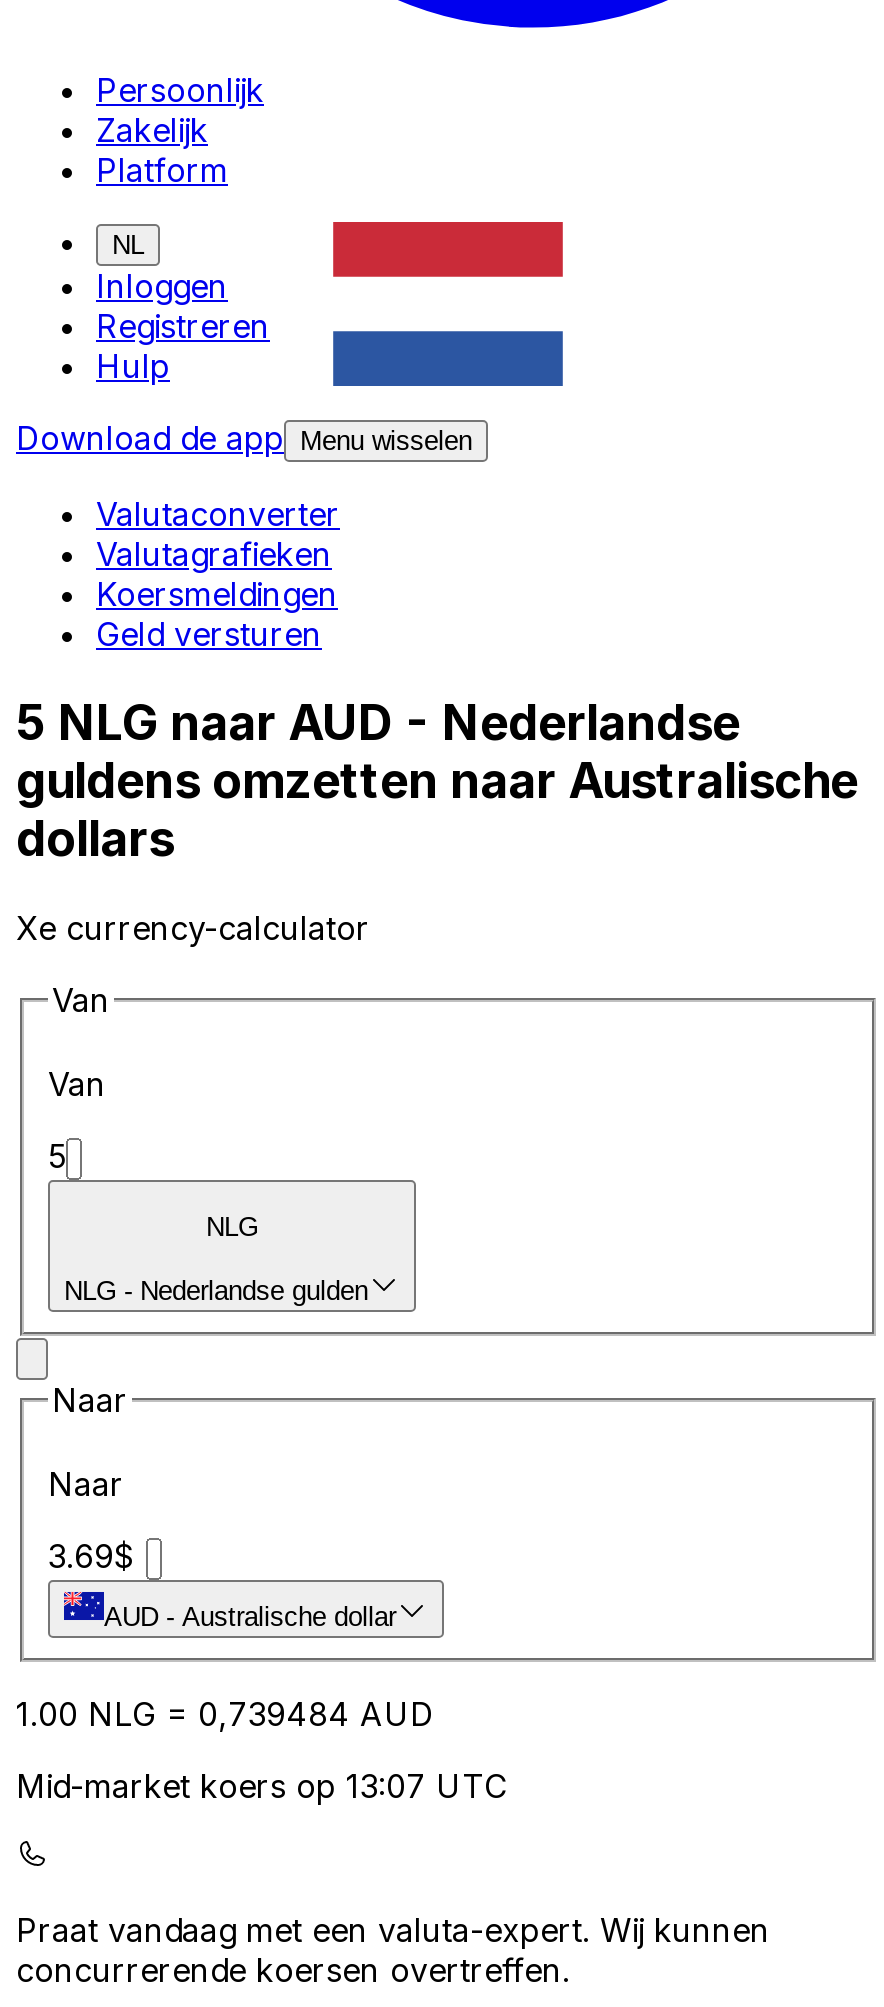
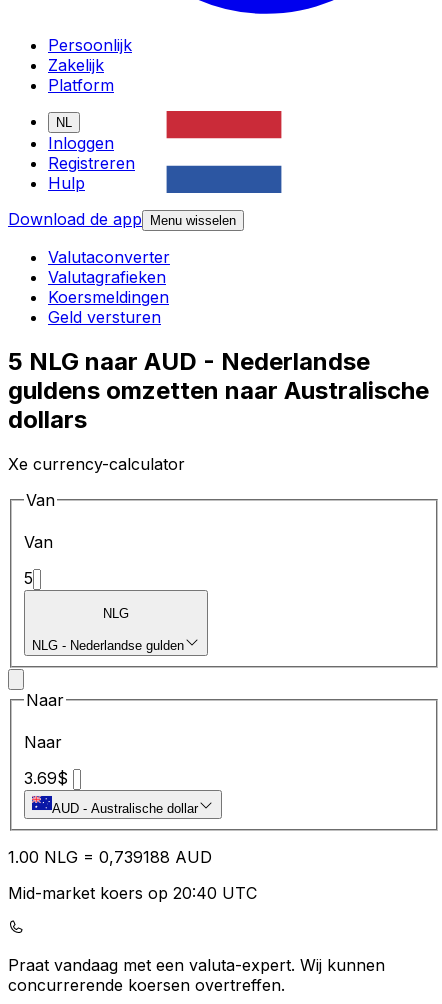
- 1.00 NLG = 0,739484 AUD
+ 1.00 NLG = 0,739188 AUD

- Mid-market koers op 13:07 UTC
+ Mid-market koers op 20:40 UTC
